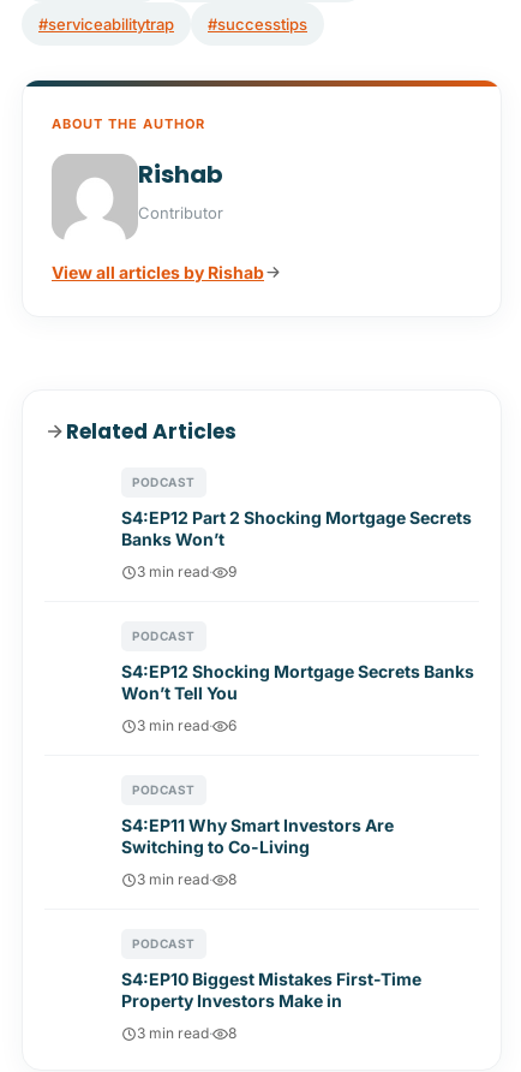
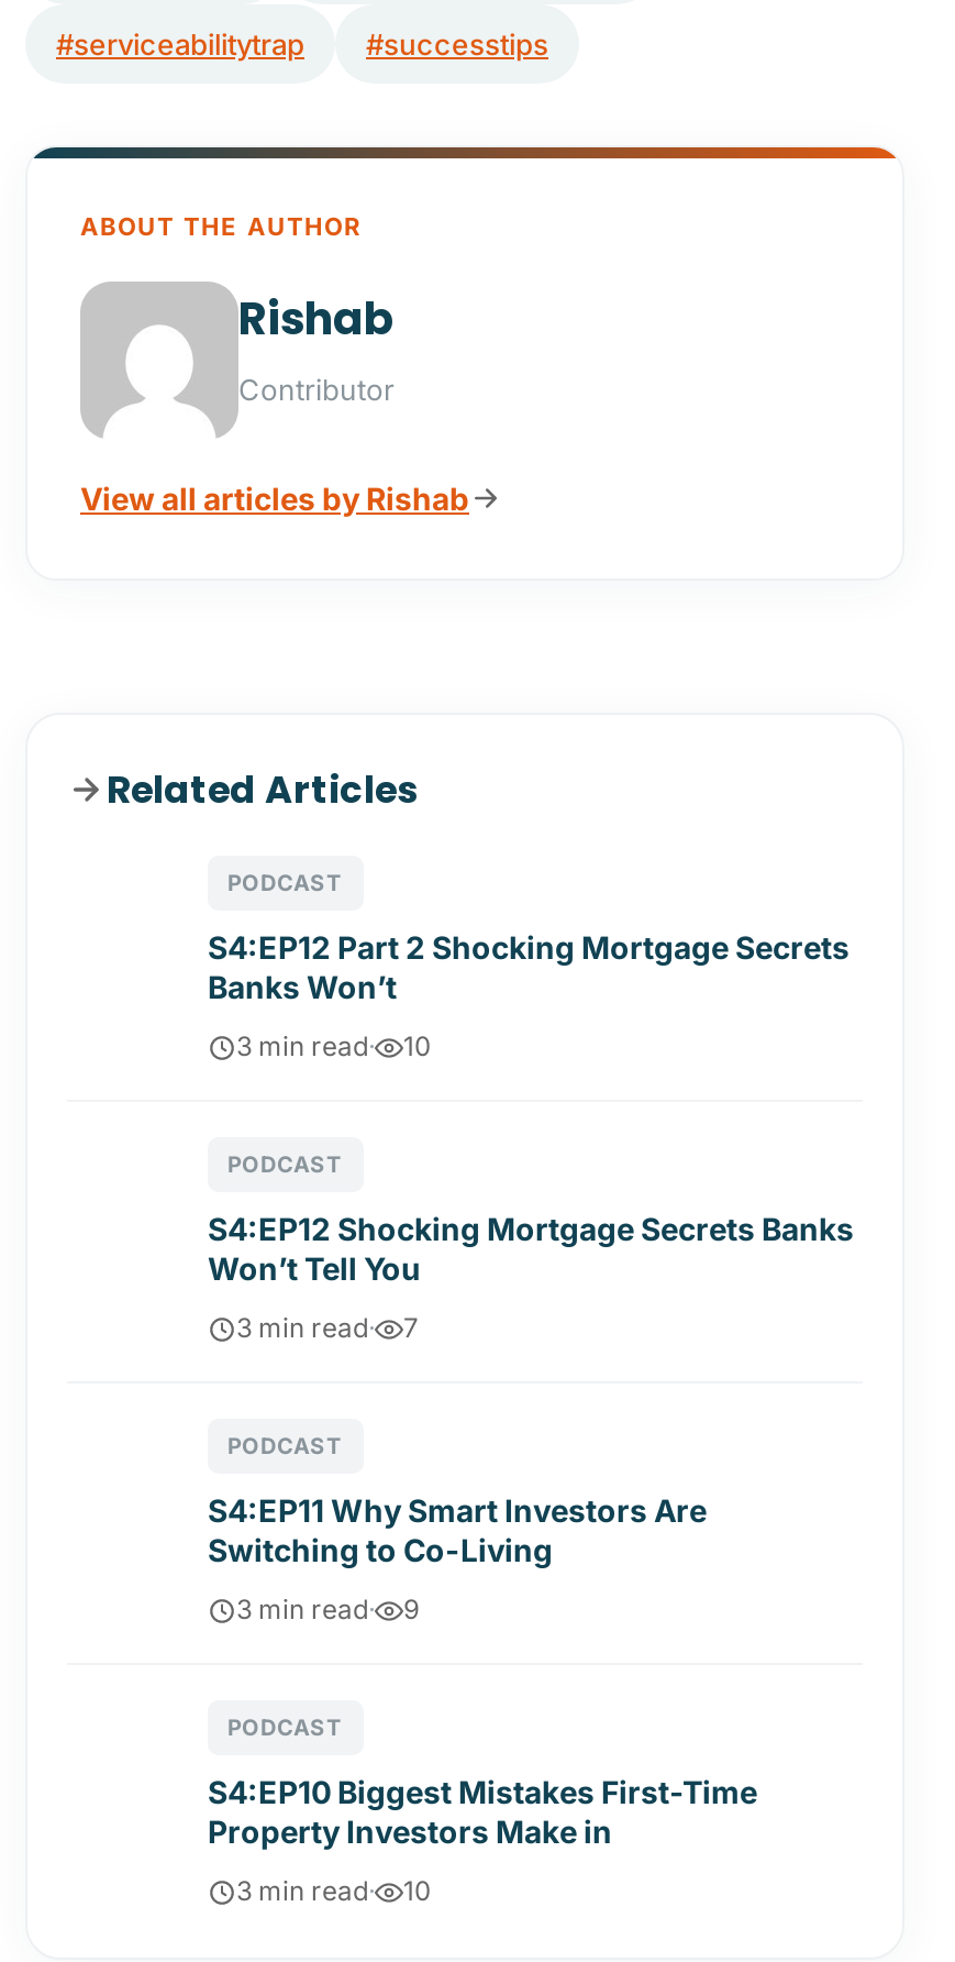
- 3 min read· 9
+ 3 min read· 10

- 3 min read· 6
+ 3 min read· 7

- 3 min read· 8
+ 3 min read· 9

- 3 min read· 8
+ 3 min read· 10
